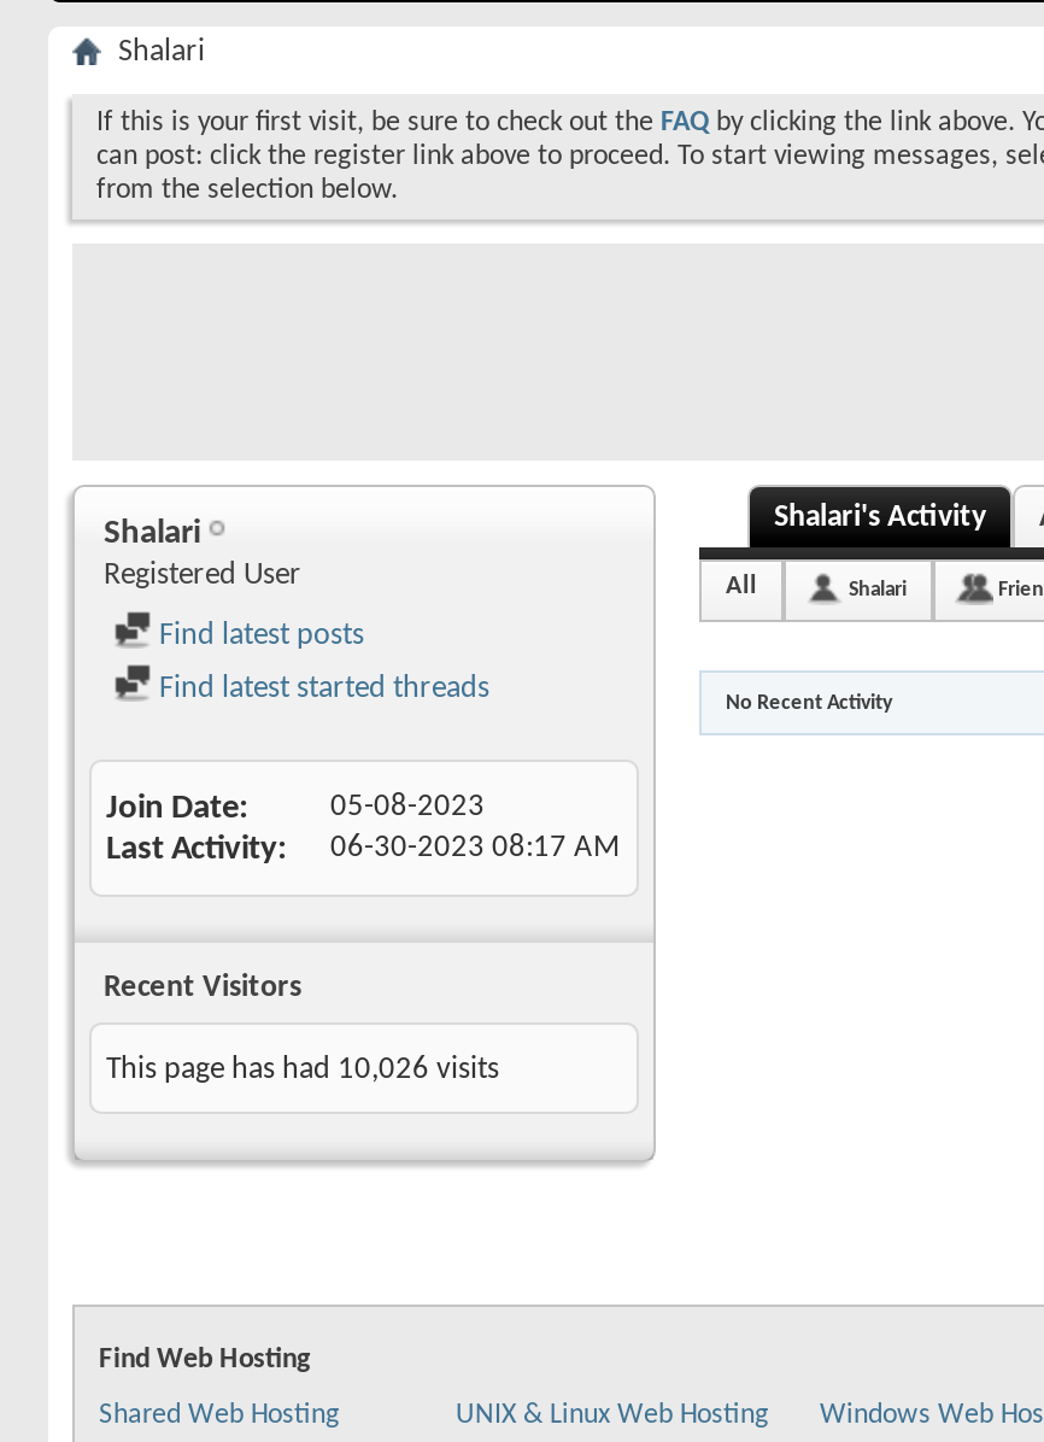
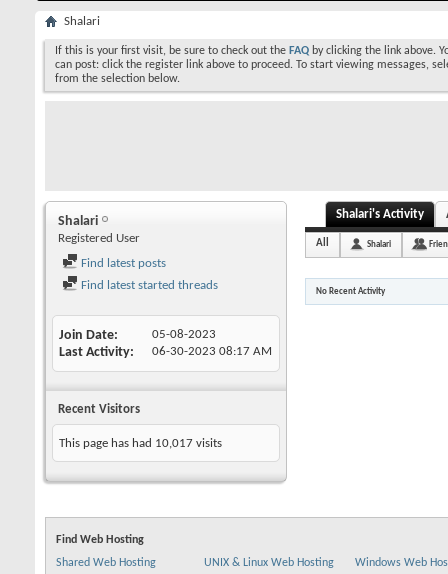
- This page has had 10,026 visits
+ This page has had 10,017 visits
